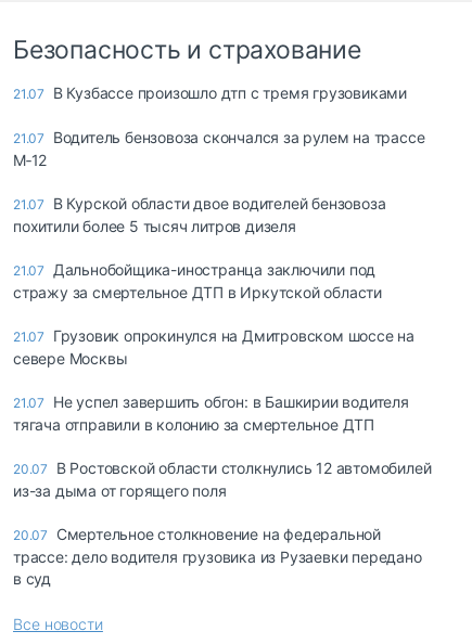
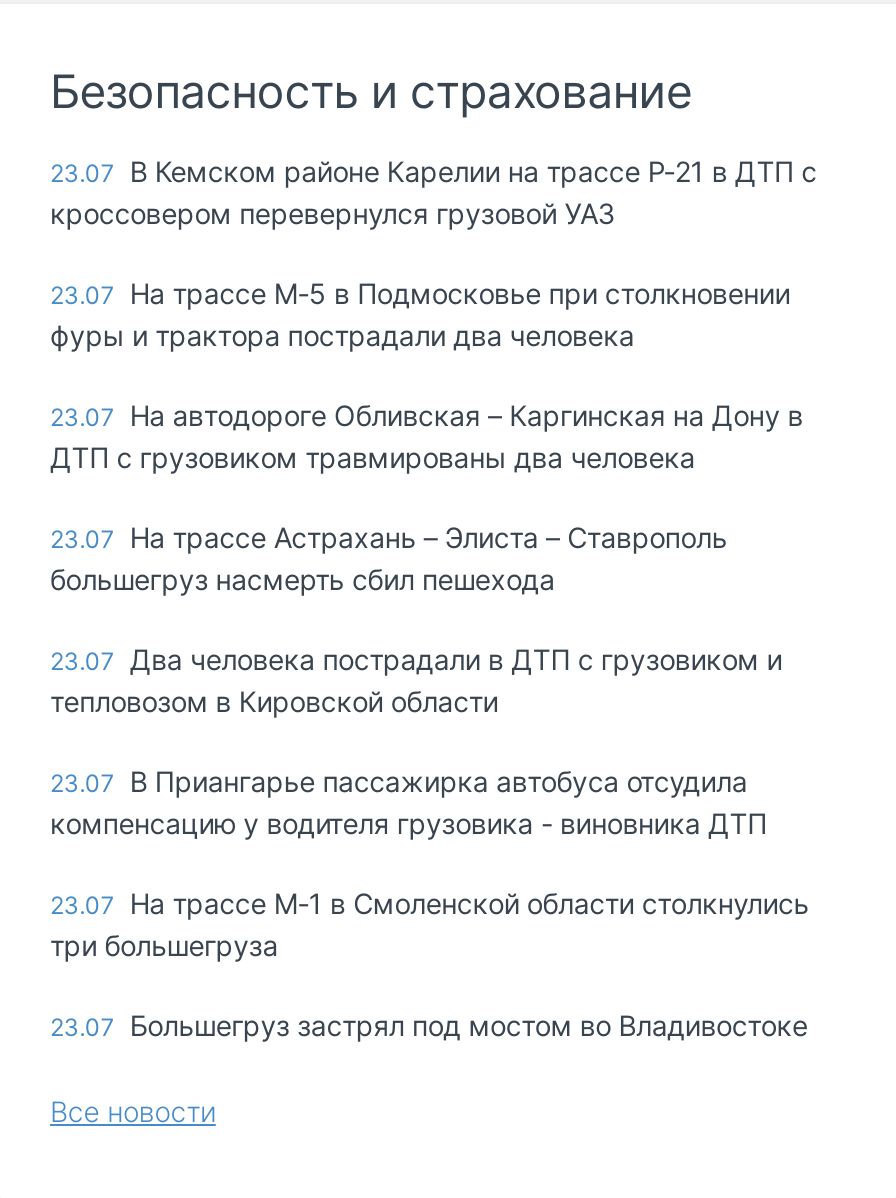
- 21.07 В Кузбассе произошло дтп с тремя грузовиками
+ 23.07 В Кемском районе Карелии на трассе Р-21 в ДТП с
+ кроссовером перевернулся грузовой УАЗ

- 21.07 Водитель бензовоза скончался за рулем на трассе
- М‑12
+ 23.07 На трассе М-5 в Подмосковье при столкновении
+ фуры и трактора пострадали два человека

- 21.07 В Курской области двое водителей бензовоза
- похитили более 5 тысяч литров дизеля
+ 23.07 На автодороге Обливская – Каргинская на Дону в
+ ДТП с грузовиком травмированы два человека

- 21.07 Дальнобойщика-иностранца заключили под
- стражу за смертельное ДТП в Иркутской области
+ 23.07 На трассе Астрахань – Элиста – Ставрополь
+ большегруз насмерть сбил пешехода

- 21.07 Грузовик опрокинулся на Дмитровском шоссе на
- севере Москвы
+ 23.07 Два человека пострадали в ДТП с грузовиком и
+ тепловозом в Кировской области

- 21.07 Не успел завершить обгон: в Башкирии водителя
- тягача отправили в колонию за смертельное ДТП
+ 23.07 В Приангарье пассажирка автобуса отсудила
+ компенсацию у водителя грузовика - виновника ДТП

- 20.07 В Ростовской области столкнулись 12 автомобилей
- из-за дыма от горящего поля
+ 23.07 На трассе М-1 в Смоленской области столкнулись
+ три большегруза

- 20.07 Смертельное столкновение на федеральной
- трассе: дело водителя грузовика из Рузаевки передано
- в суд
+ 23.07 Большегруз застрял под мостом во Владивостоке
